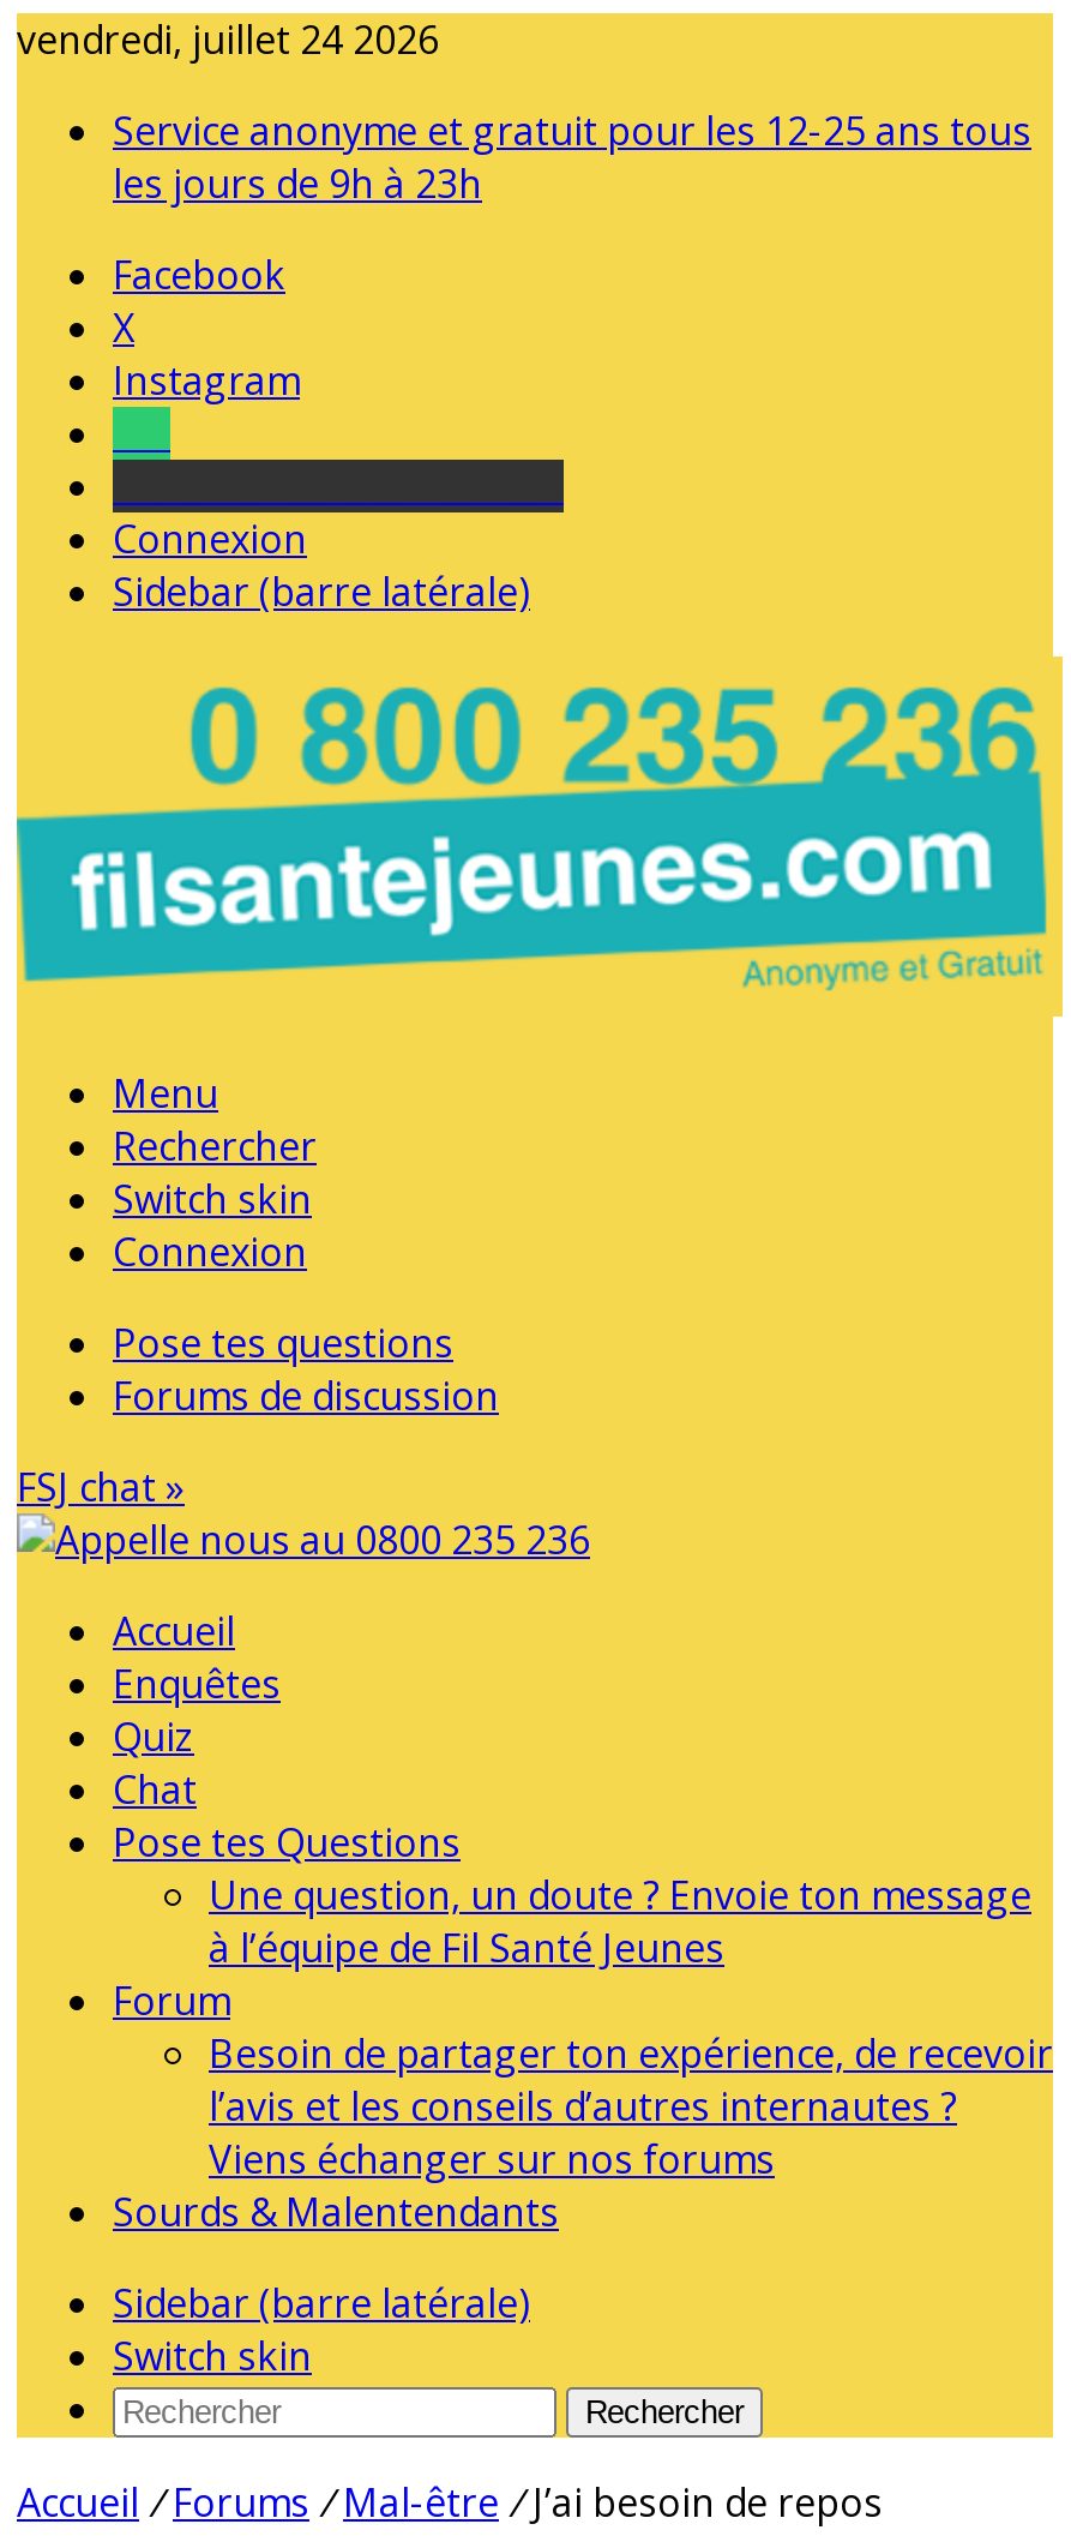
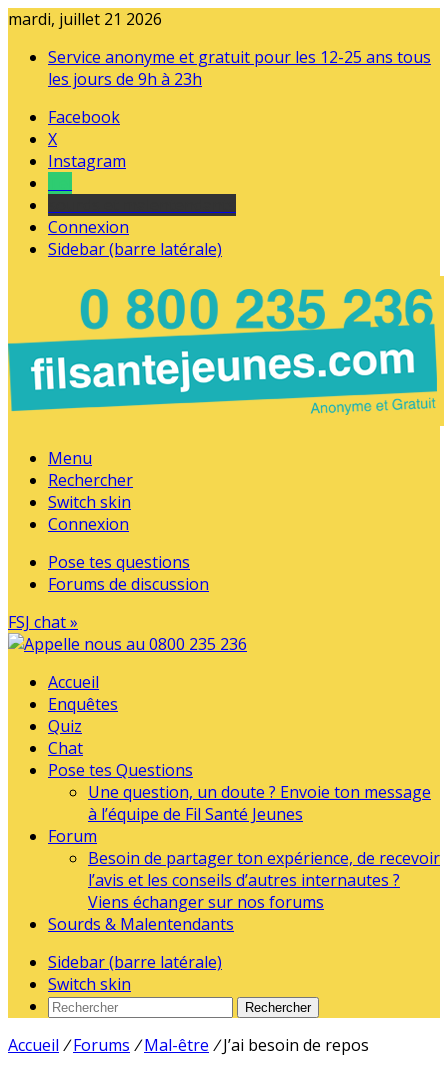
- vendredi, juillet 24 2026
+ mardi, juillet 21 2026
